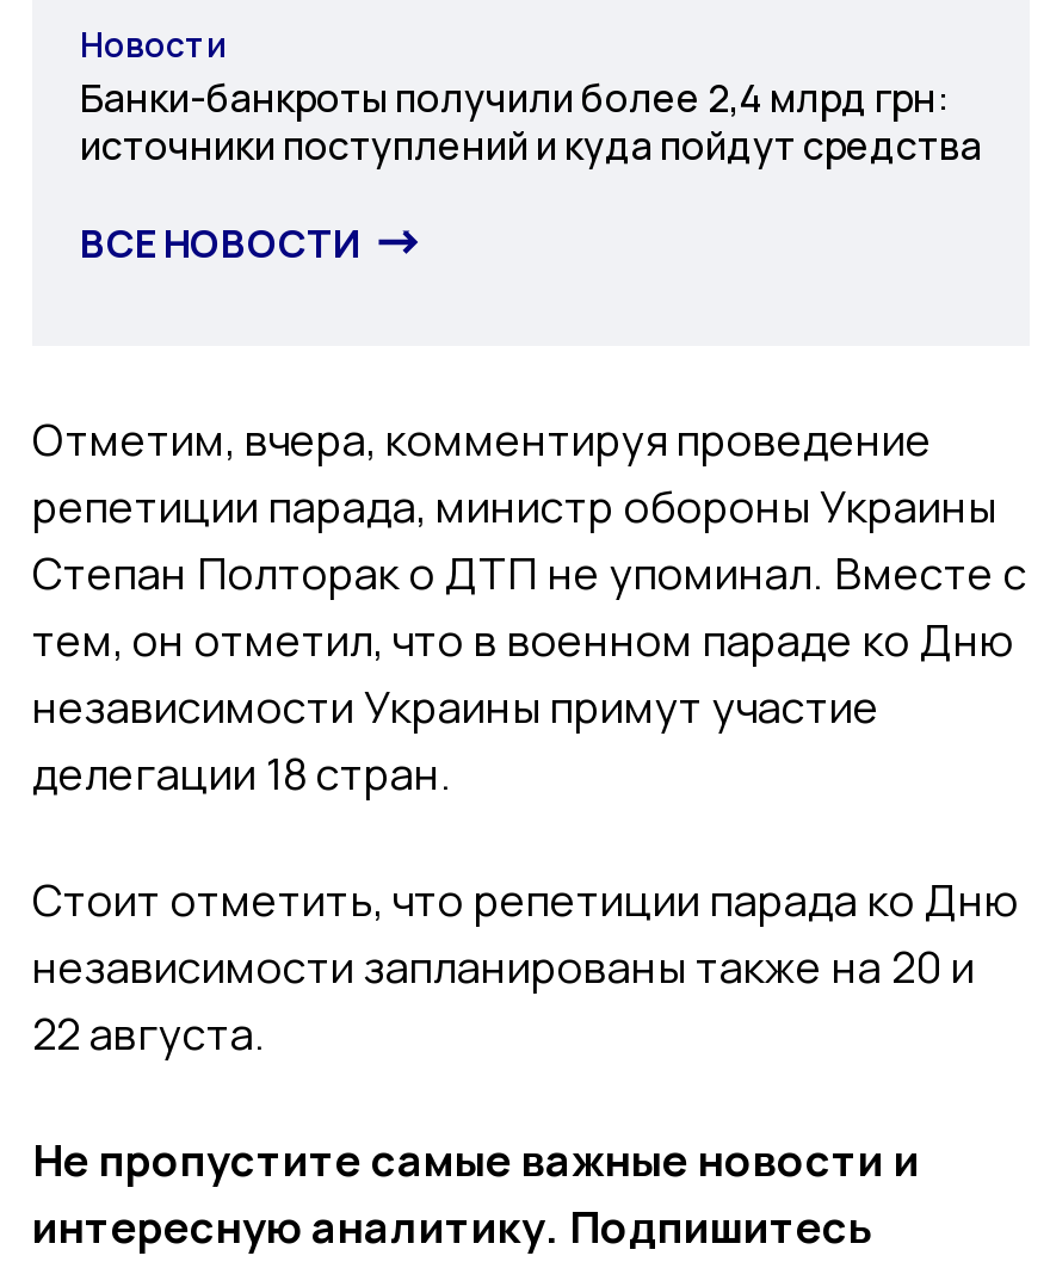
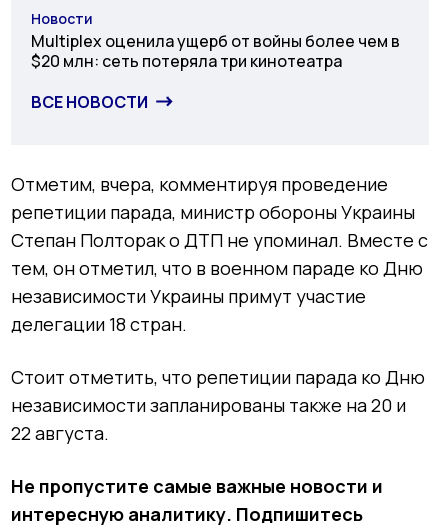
- Банки-банкроты получили более 2,4 млрд грн:
- источники поступлений и куда пойдут средства
+ Multiplex оценила ущерб от войны более чем в
+ $20 млн: сеть потеряла три кинотеатра
